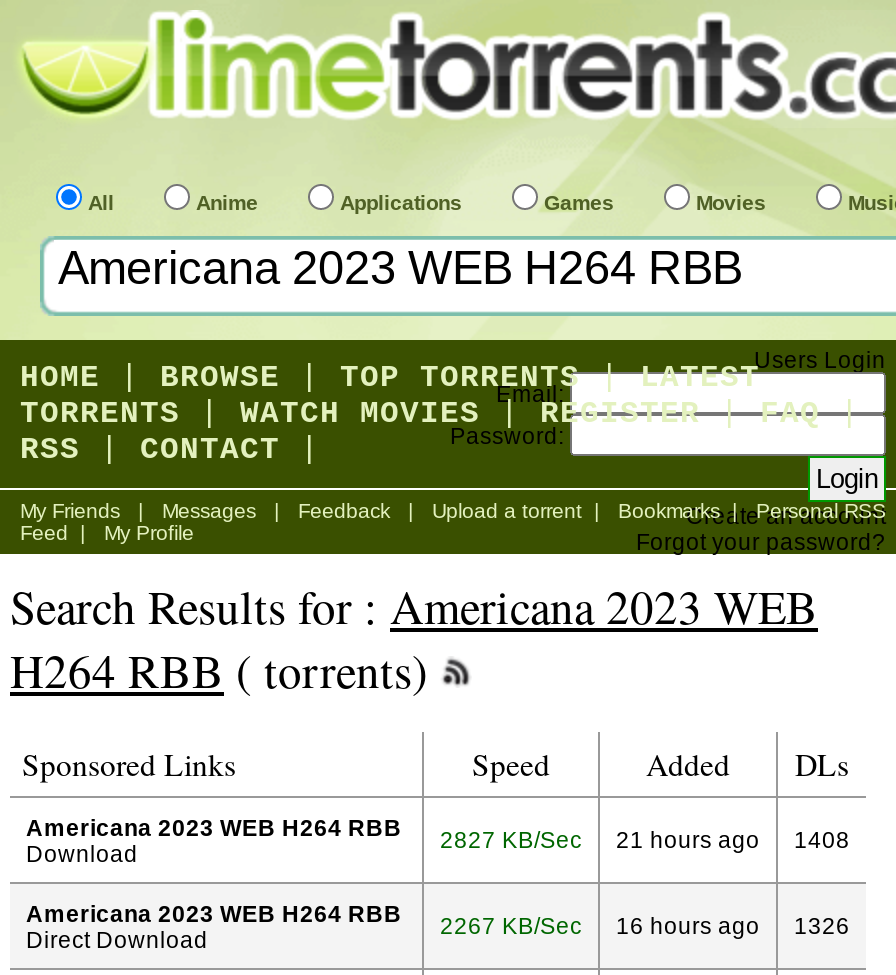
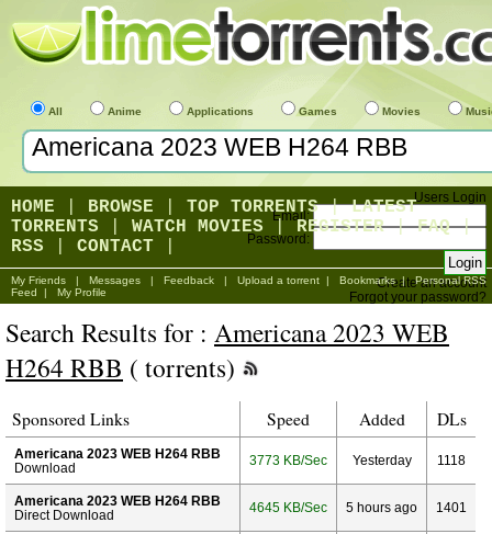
- 2827 KB/Sec
- 21 hours ago
- 1408
+ 3773 KB/Sec
+ Yesterday
+ 1118

- 2267 KB/Sec
+ 4645 KB/Sec

- 16 hours ago
+ 5 hours ago

- 1326
+ 1401
